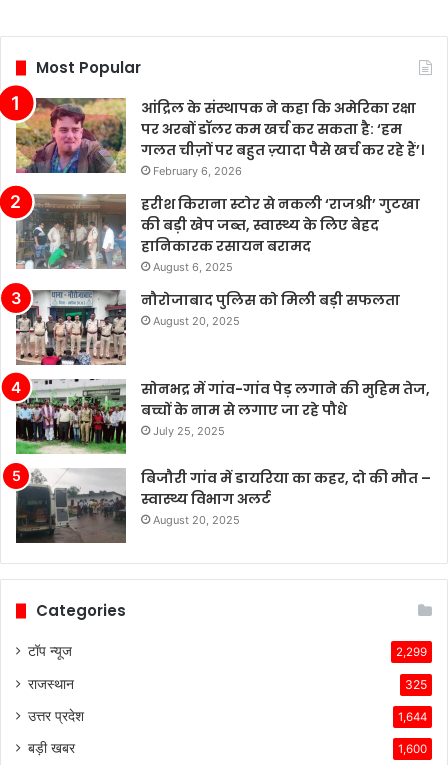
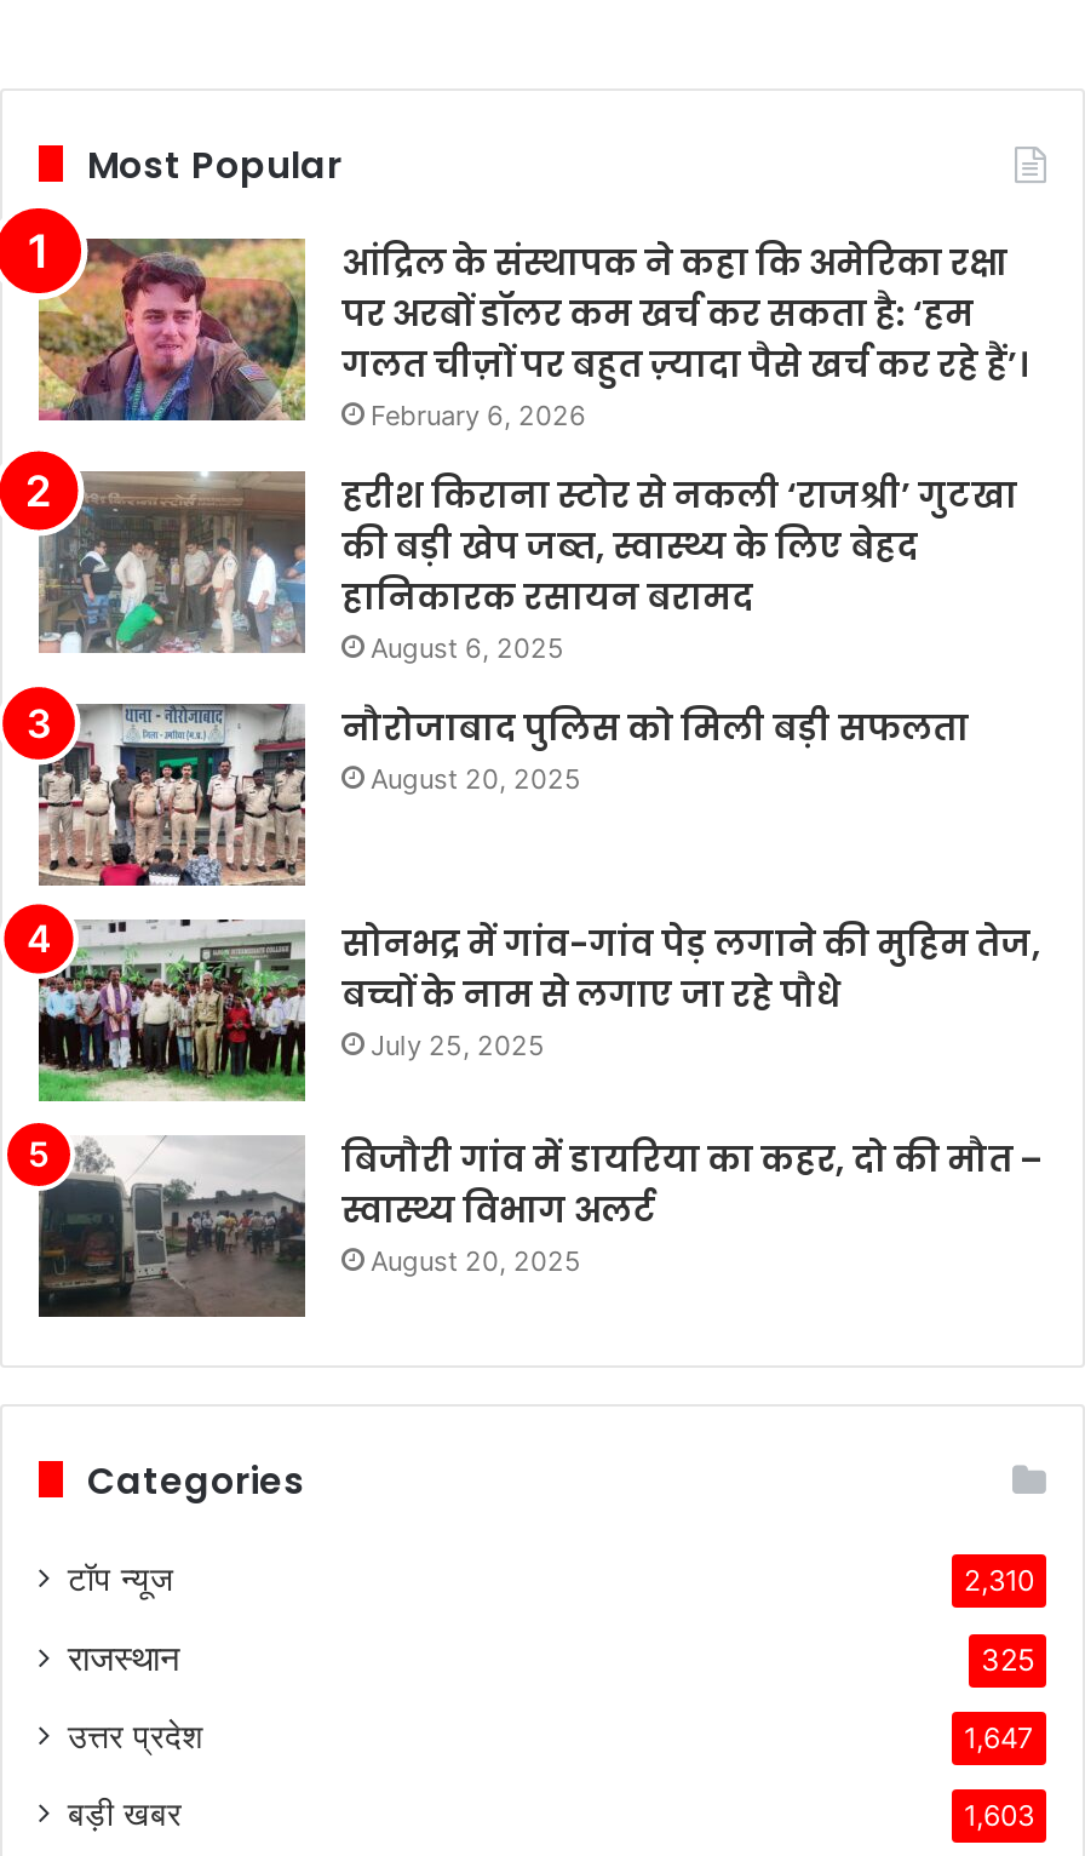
- 2,299
+ 2,310

- 1,644
+ 1,647

- 1,600
+ 1,603
